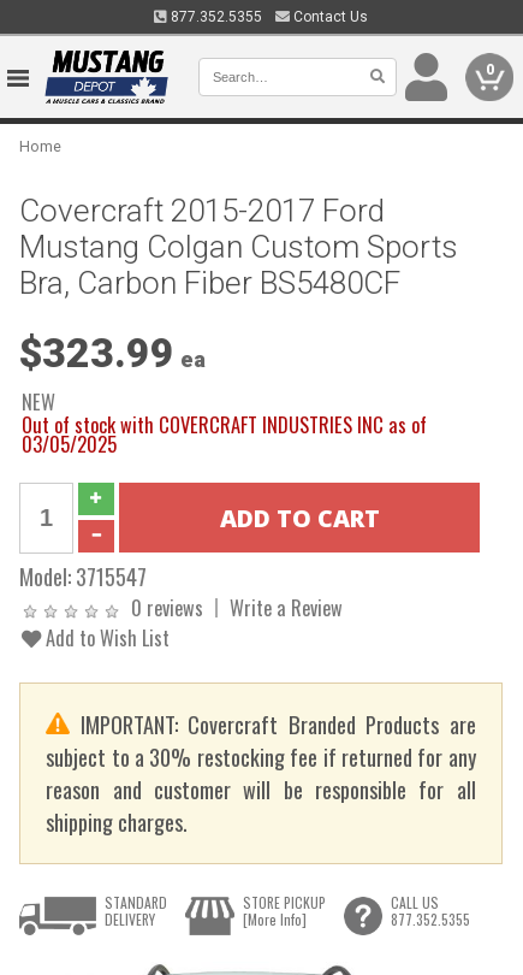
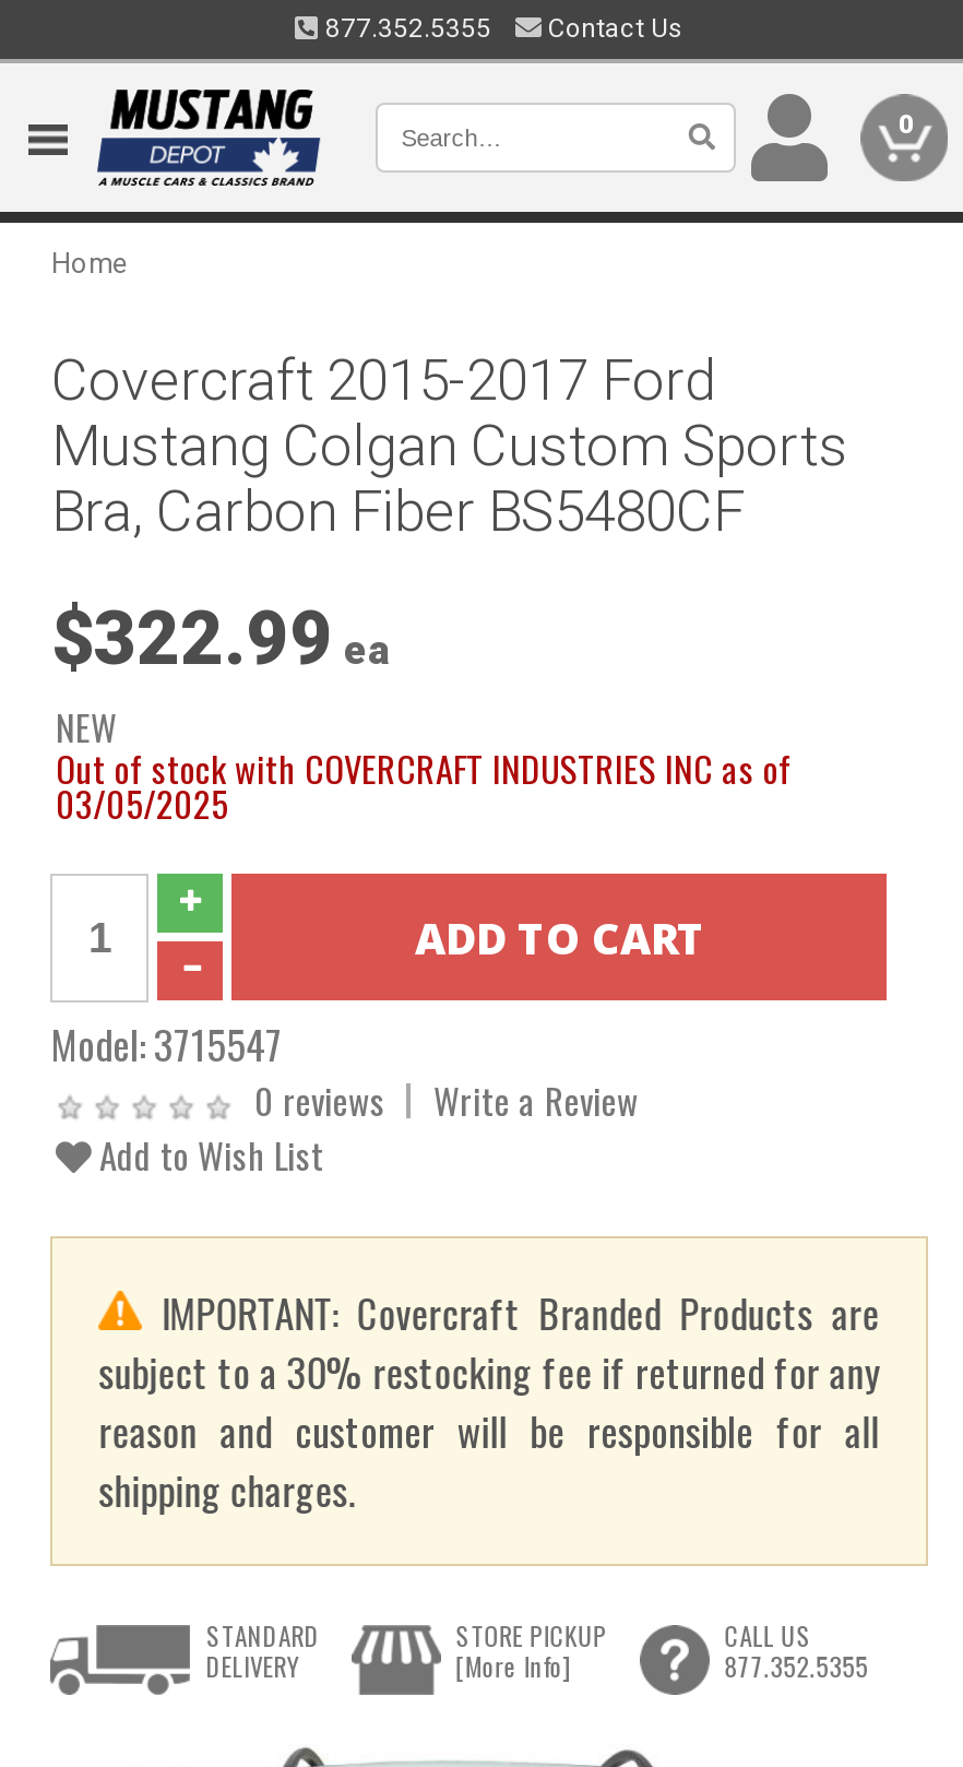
- $323.99 ea
+ $322.99 ea
